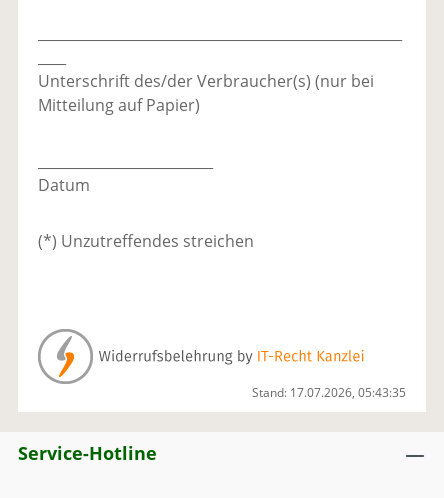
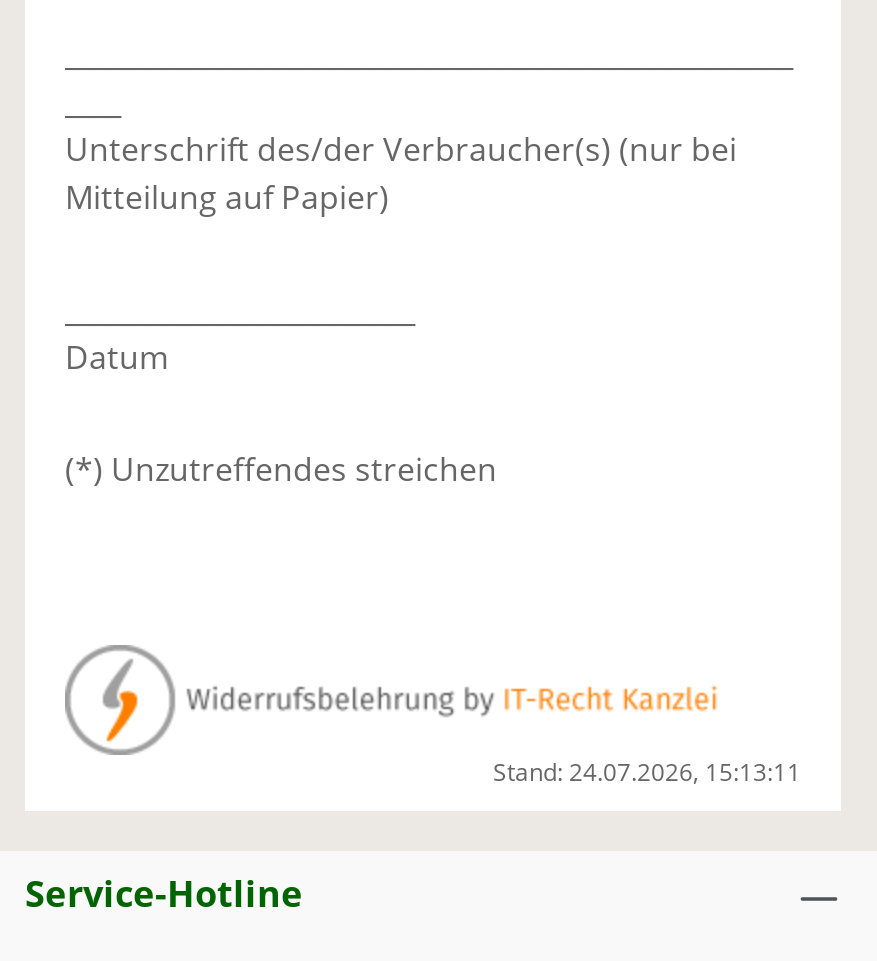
- Stand: 17.07.2026, 05:43:35
+ Stand: 24.07.2026, 15:13:11
